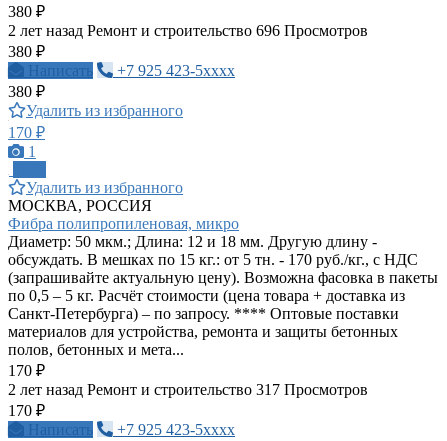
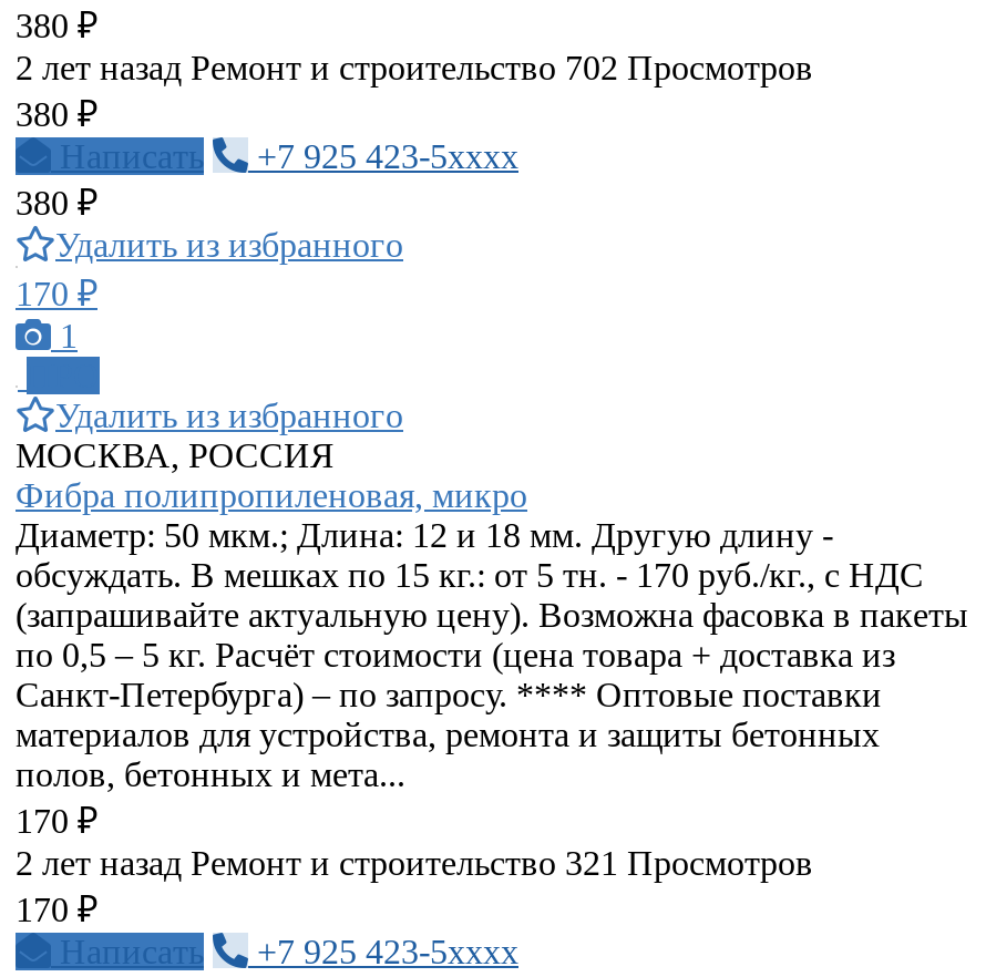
- 2 лет назад Ремонт и строительство 696 Просмотров
+ 2 лет назад Ремонт и строительство 702 Просмотров

- 2 лет назад Ремонт и строительство 317 Просмотров
+ 2 лет назад Ремонт и строительство 321 Просмотров
